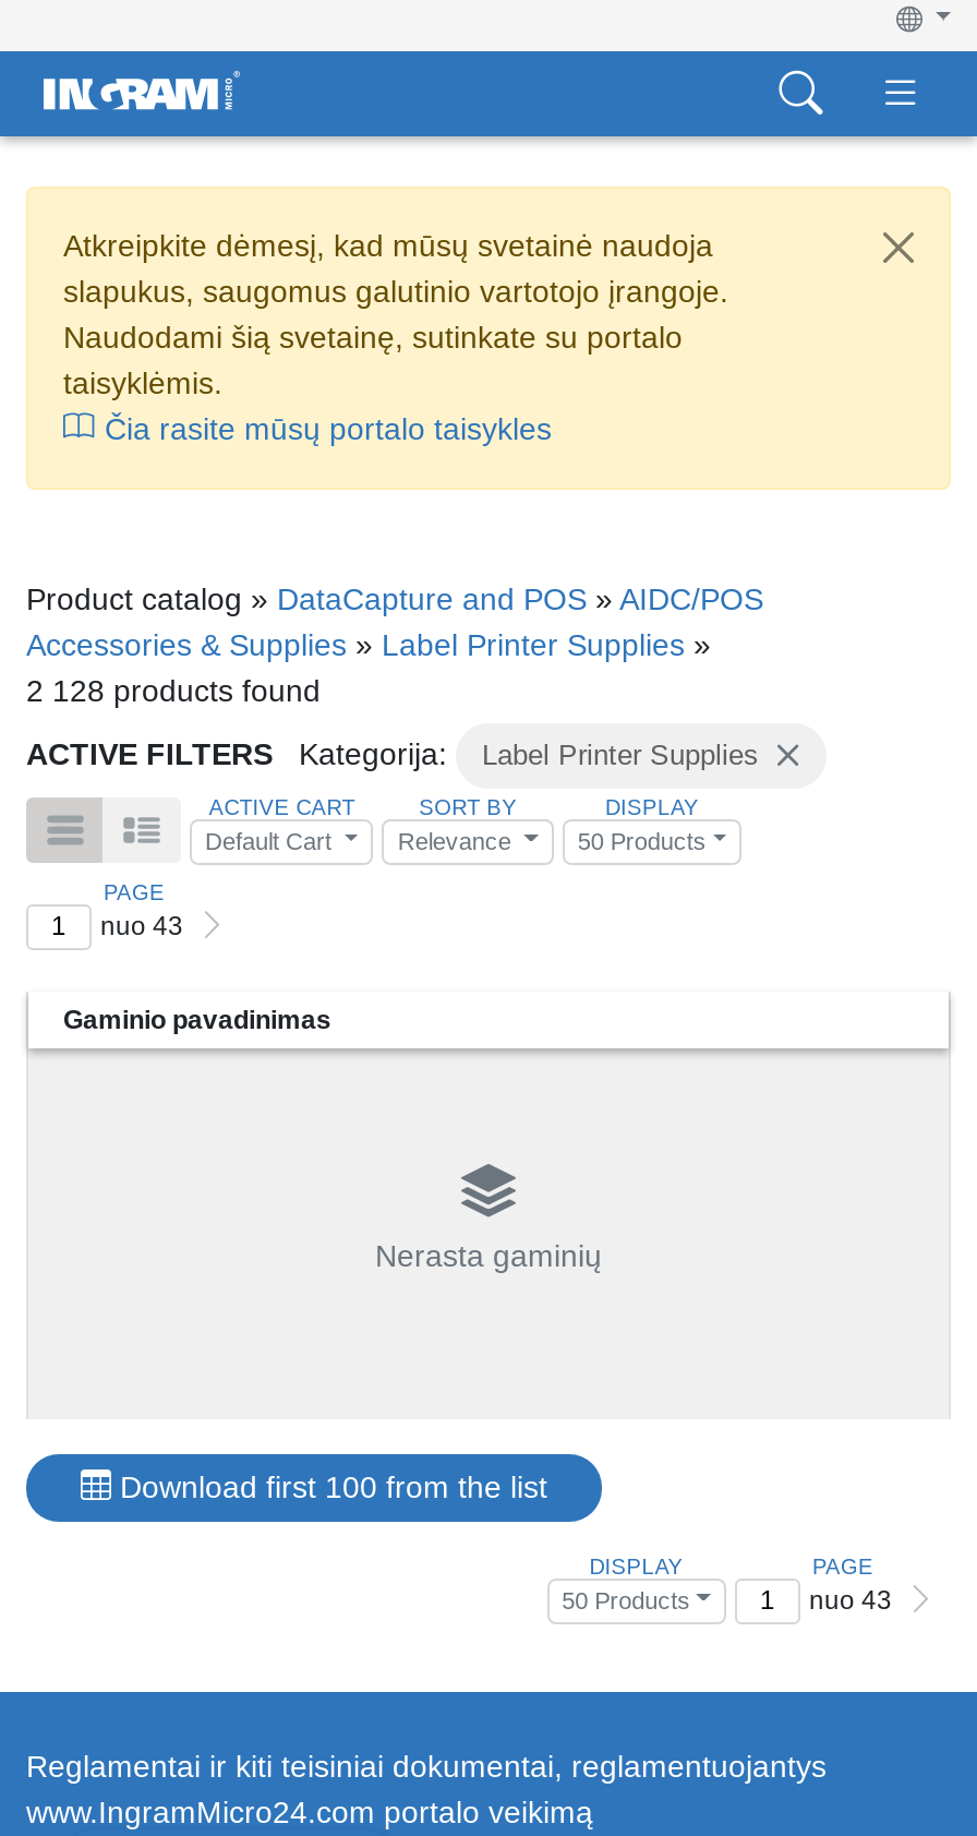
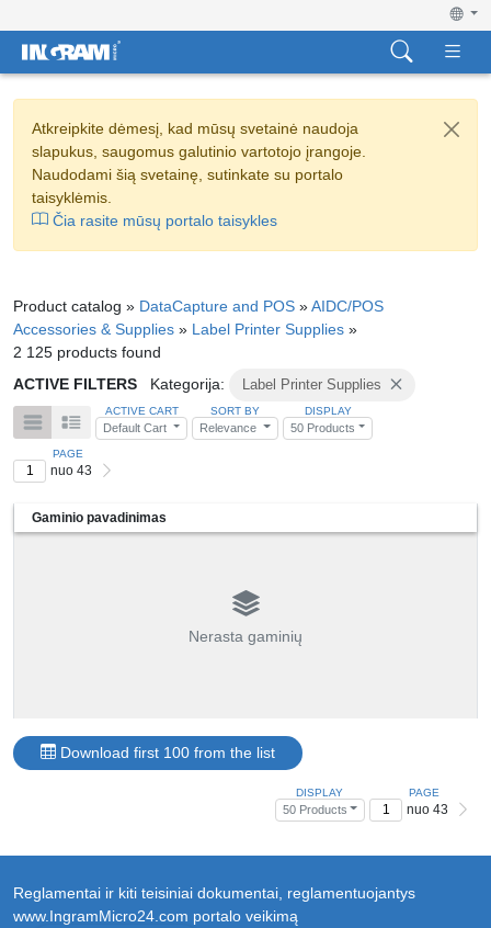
- 2 128 products found
+ 2 125 products found
